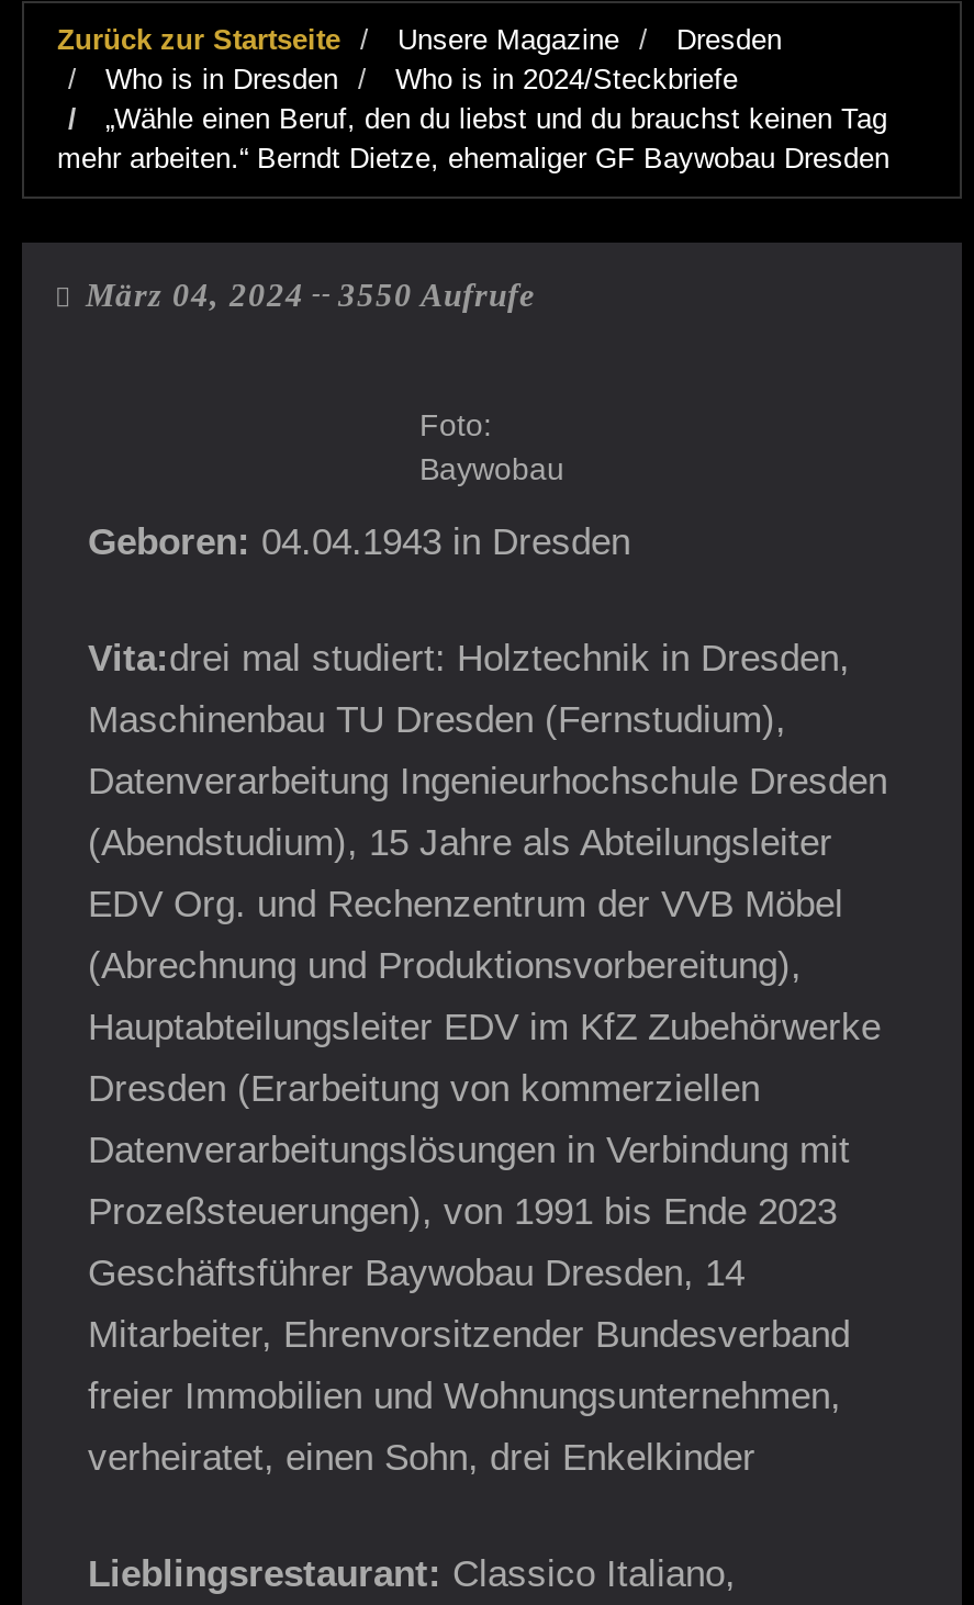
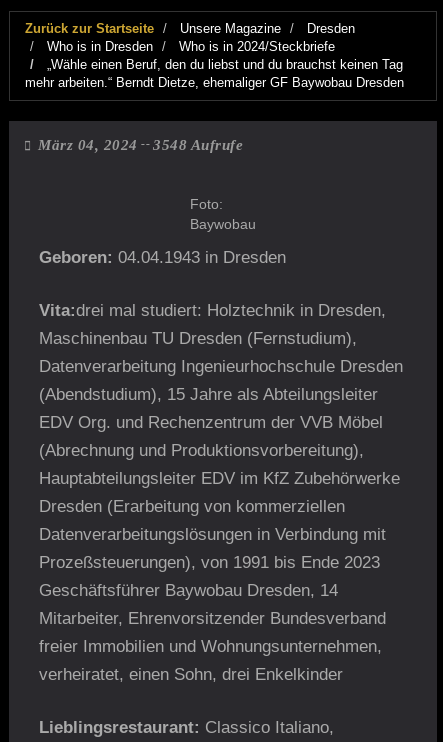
- März 04, 2024 3550 Aufrufe
+ März 04, 2024 3548 Aufrufe
